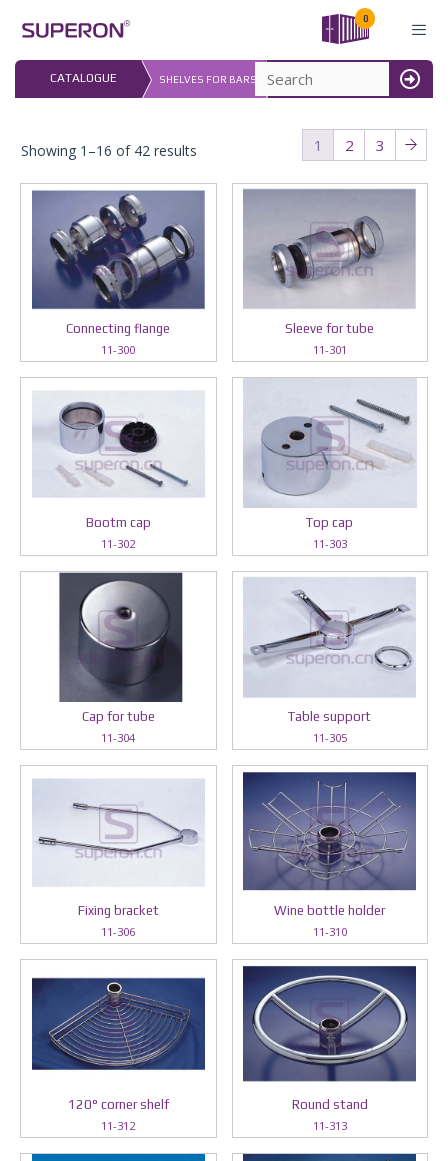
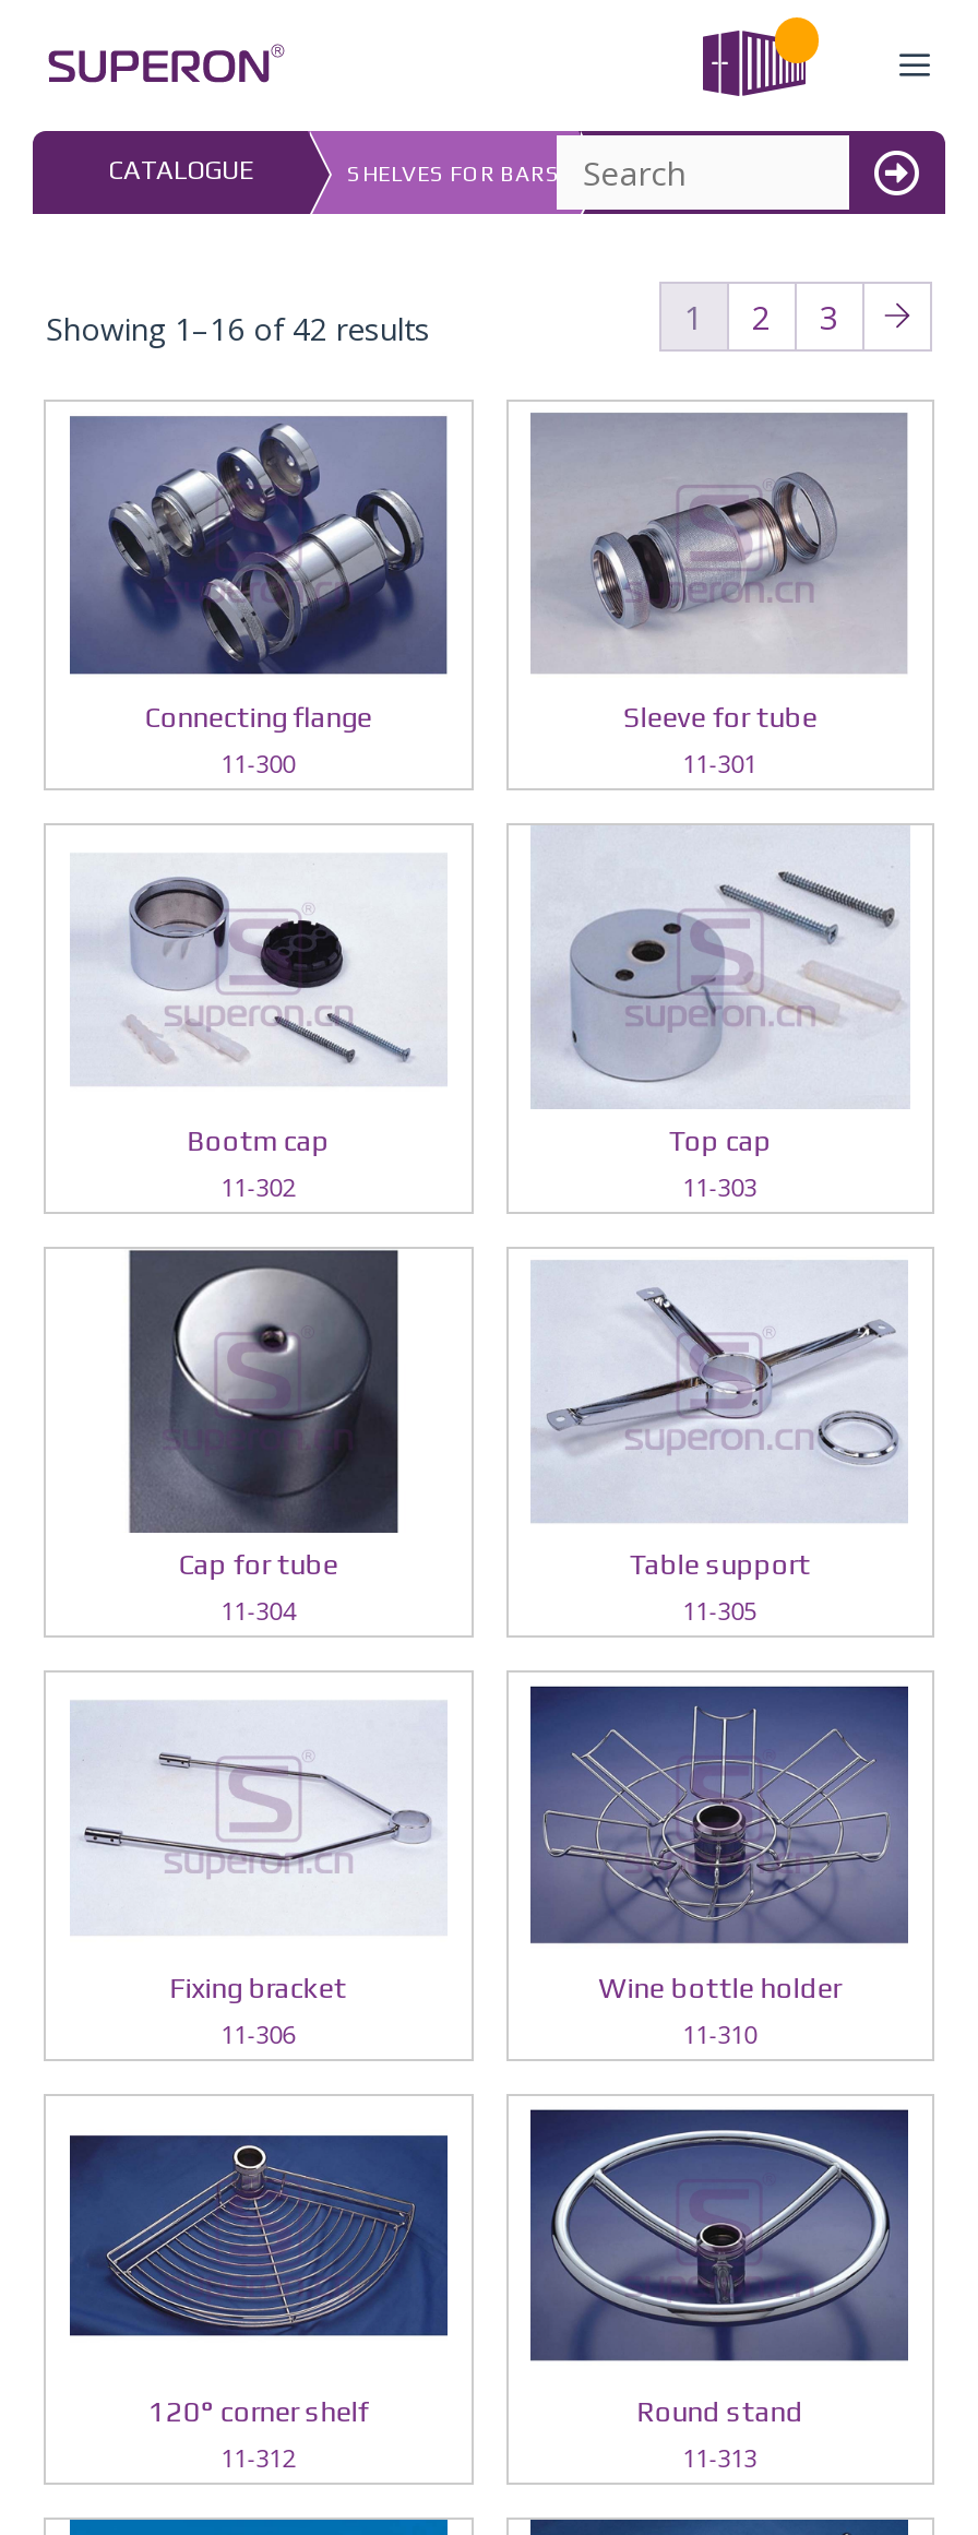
- 0
